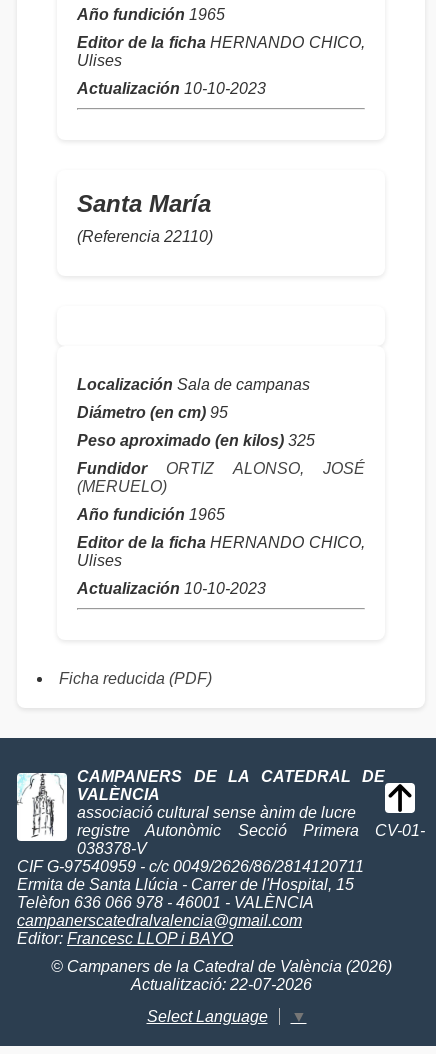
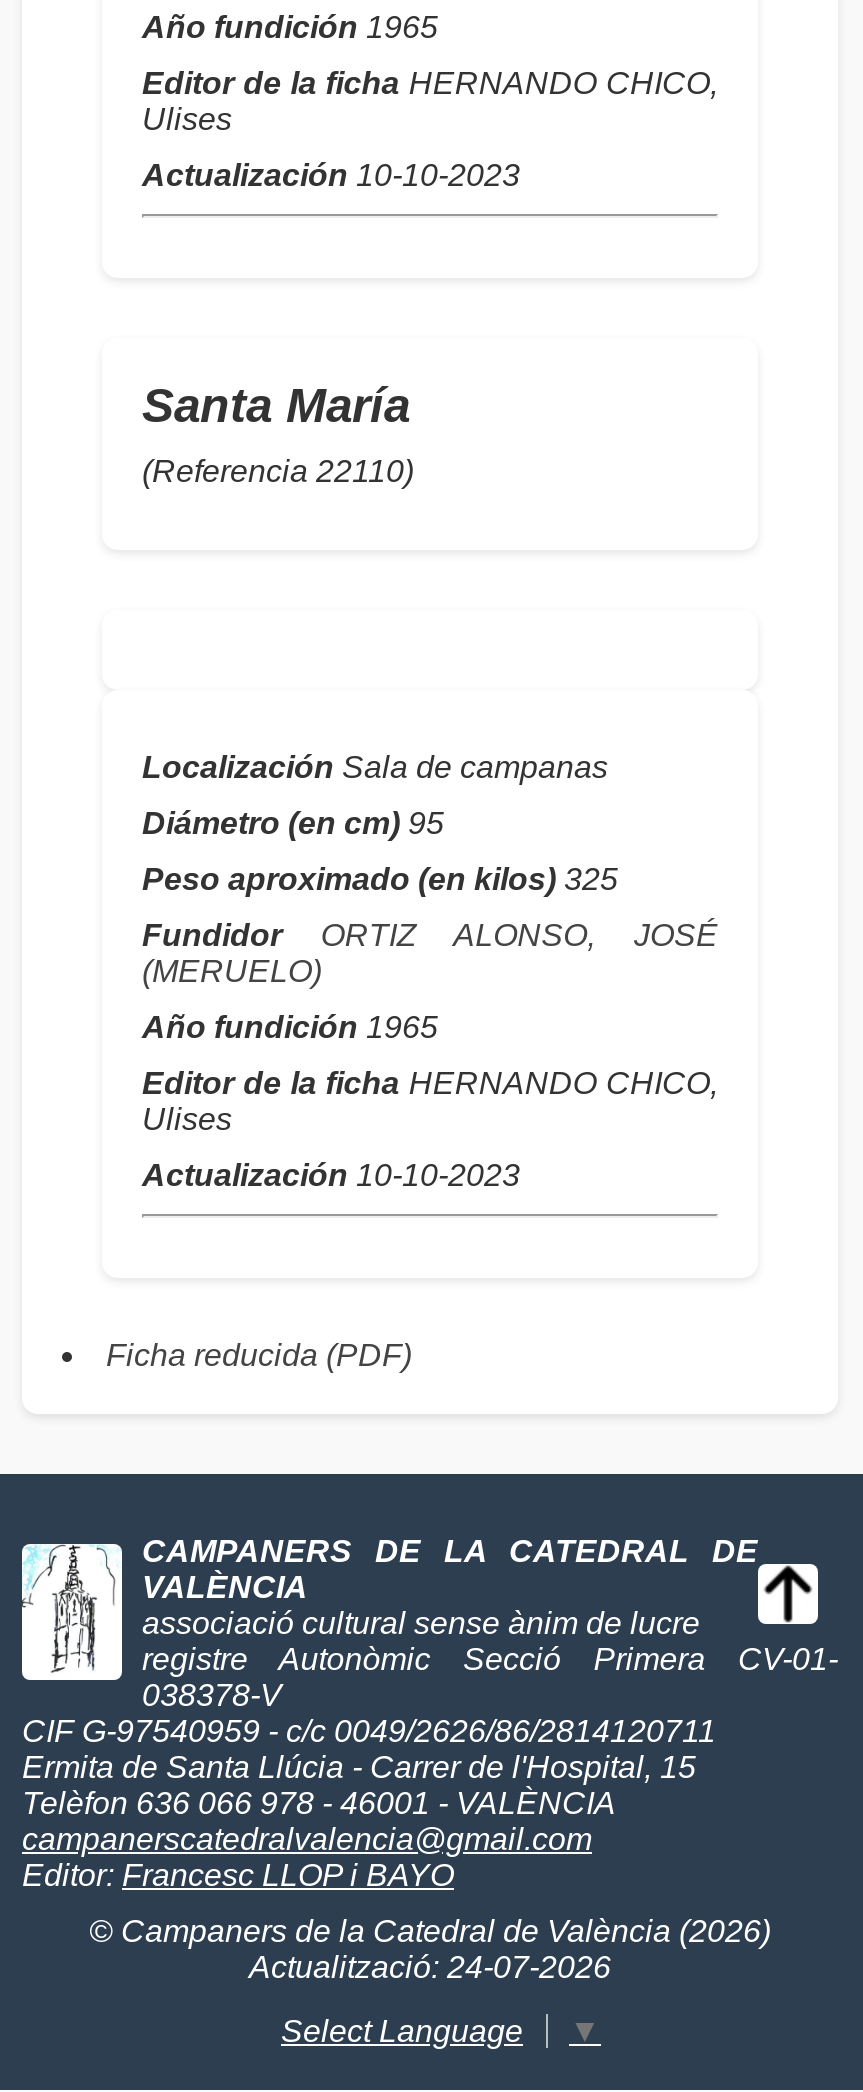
- Actualització: 22-07-2026
+ Actualització: 24-07-2026
